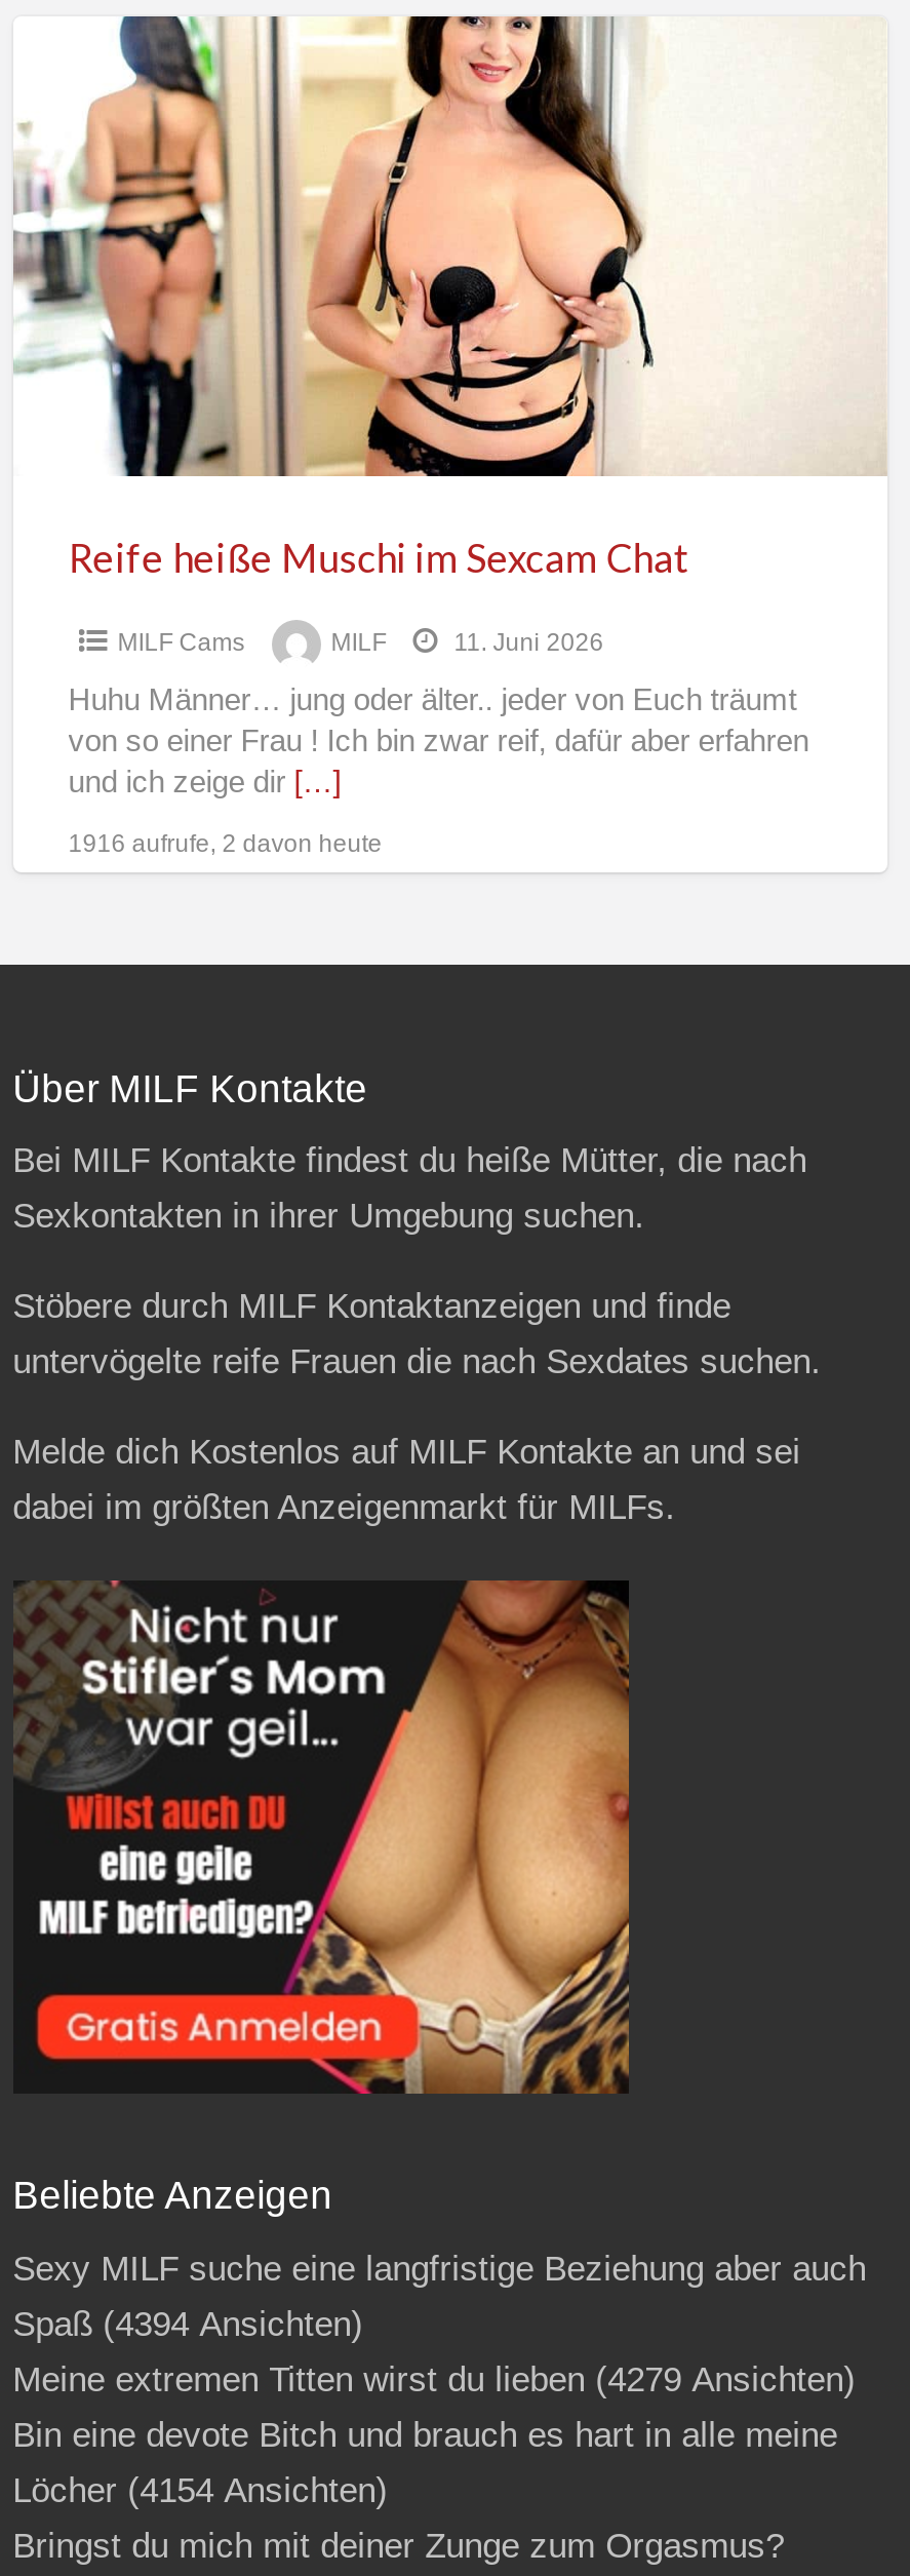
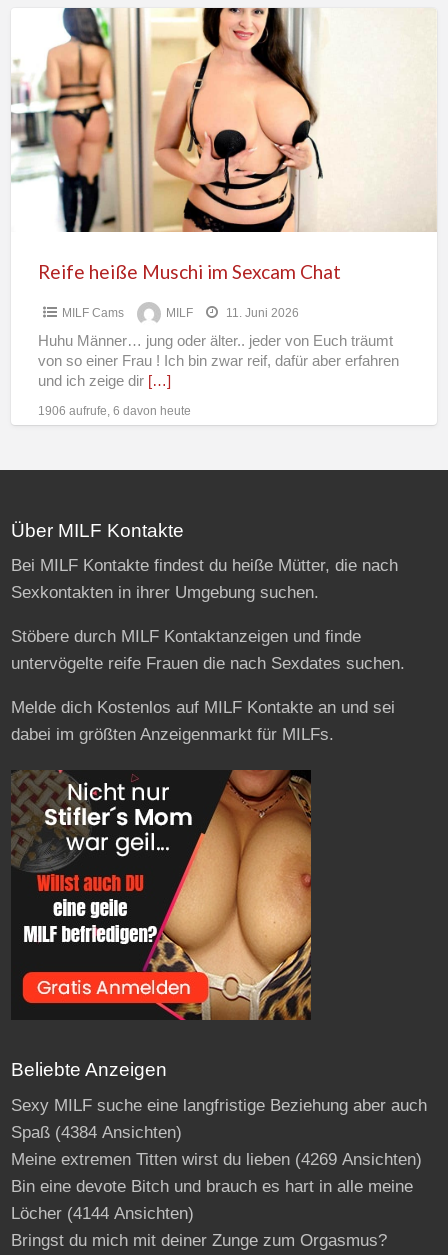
- 1916 aufrufe, 2 davon heute
+ 1906 aufrufe, 6 davon heute

- Spaß (4394 Ansichten)
+ Spaß (4384 Ansichten)

- Meine extremen Titten wirst du lieben (4279 Ansichten)
+ Meine extremen Titten wirst du lieben (4269 Ansichten)

- Löcher (4154 Ansichten)
+ Löcher (4144 Ansichten)
